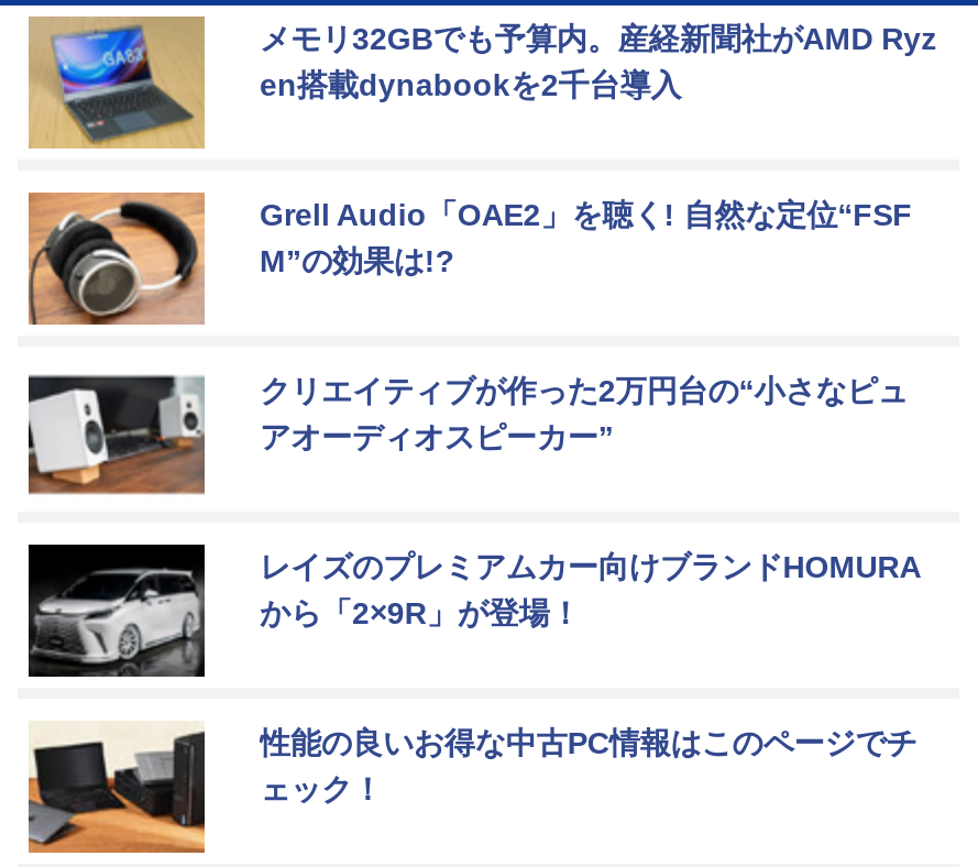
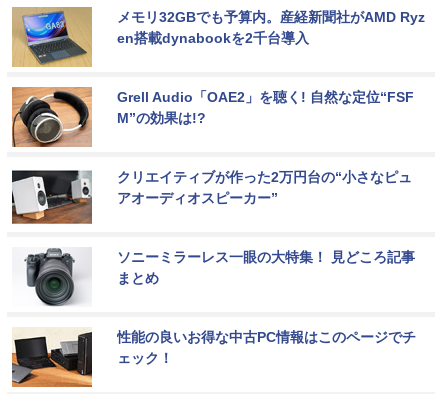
- [image]
- レイズのプレミアムカー向けブランドHOMURA
- から「2×9R」が登場！
+ [image]
+ ソニーミラーレス一眼の大特集！ 見どころ記事
+ まとめ
